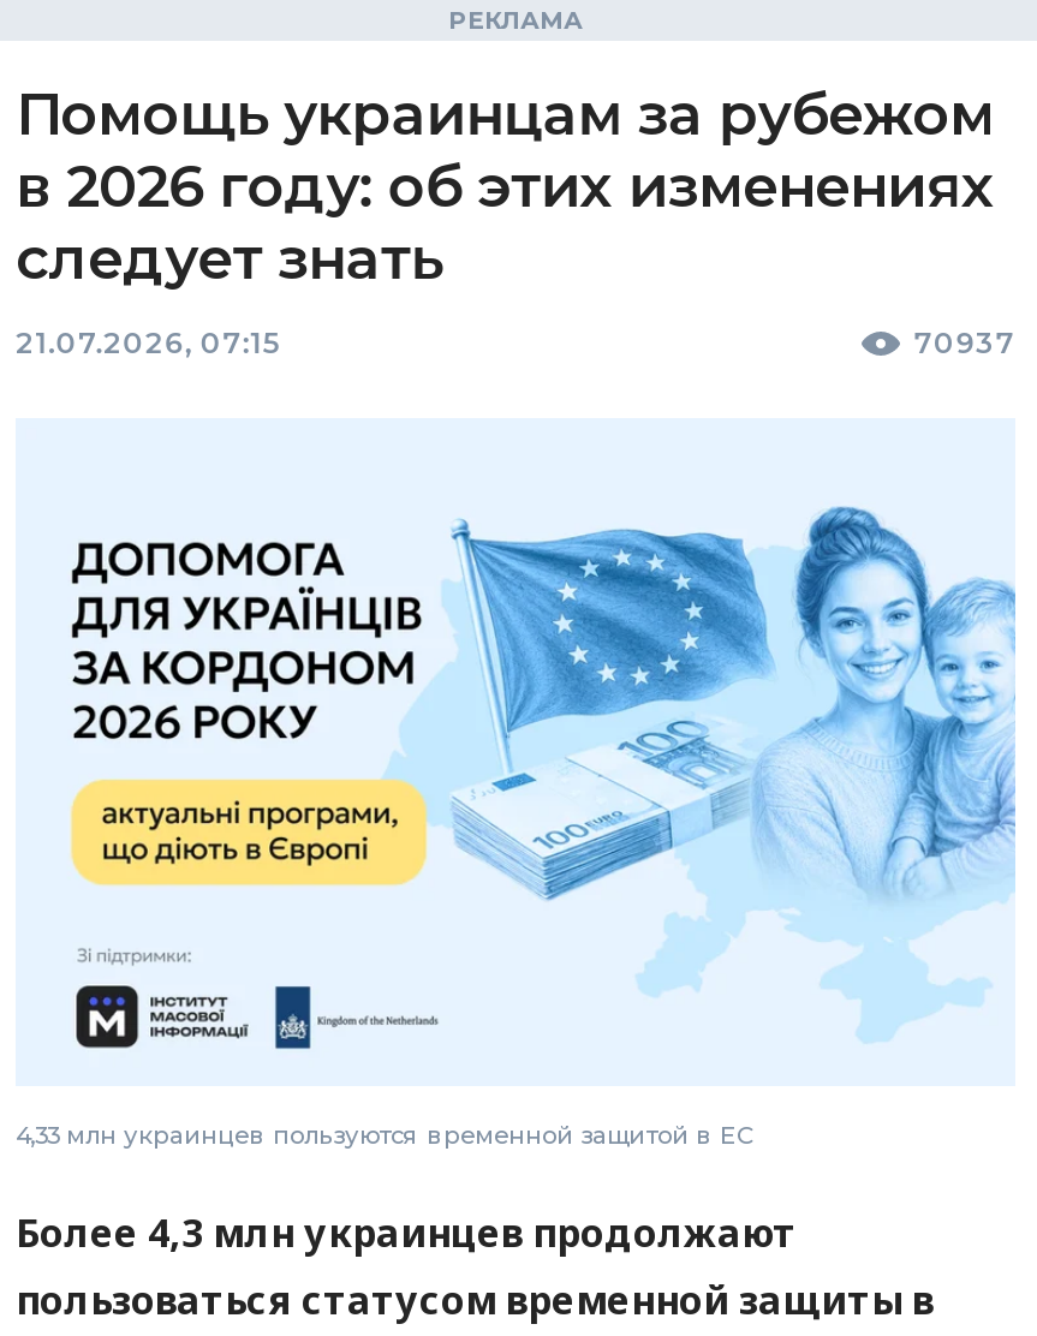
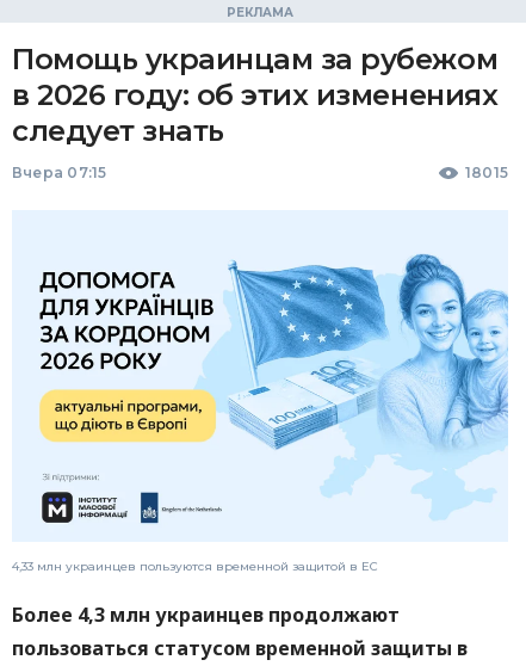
- 21.07.2026, 07:15
- 70937
+ Вчера 07:15
+ 18015
